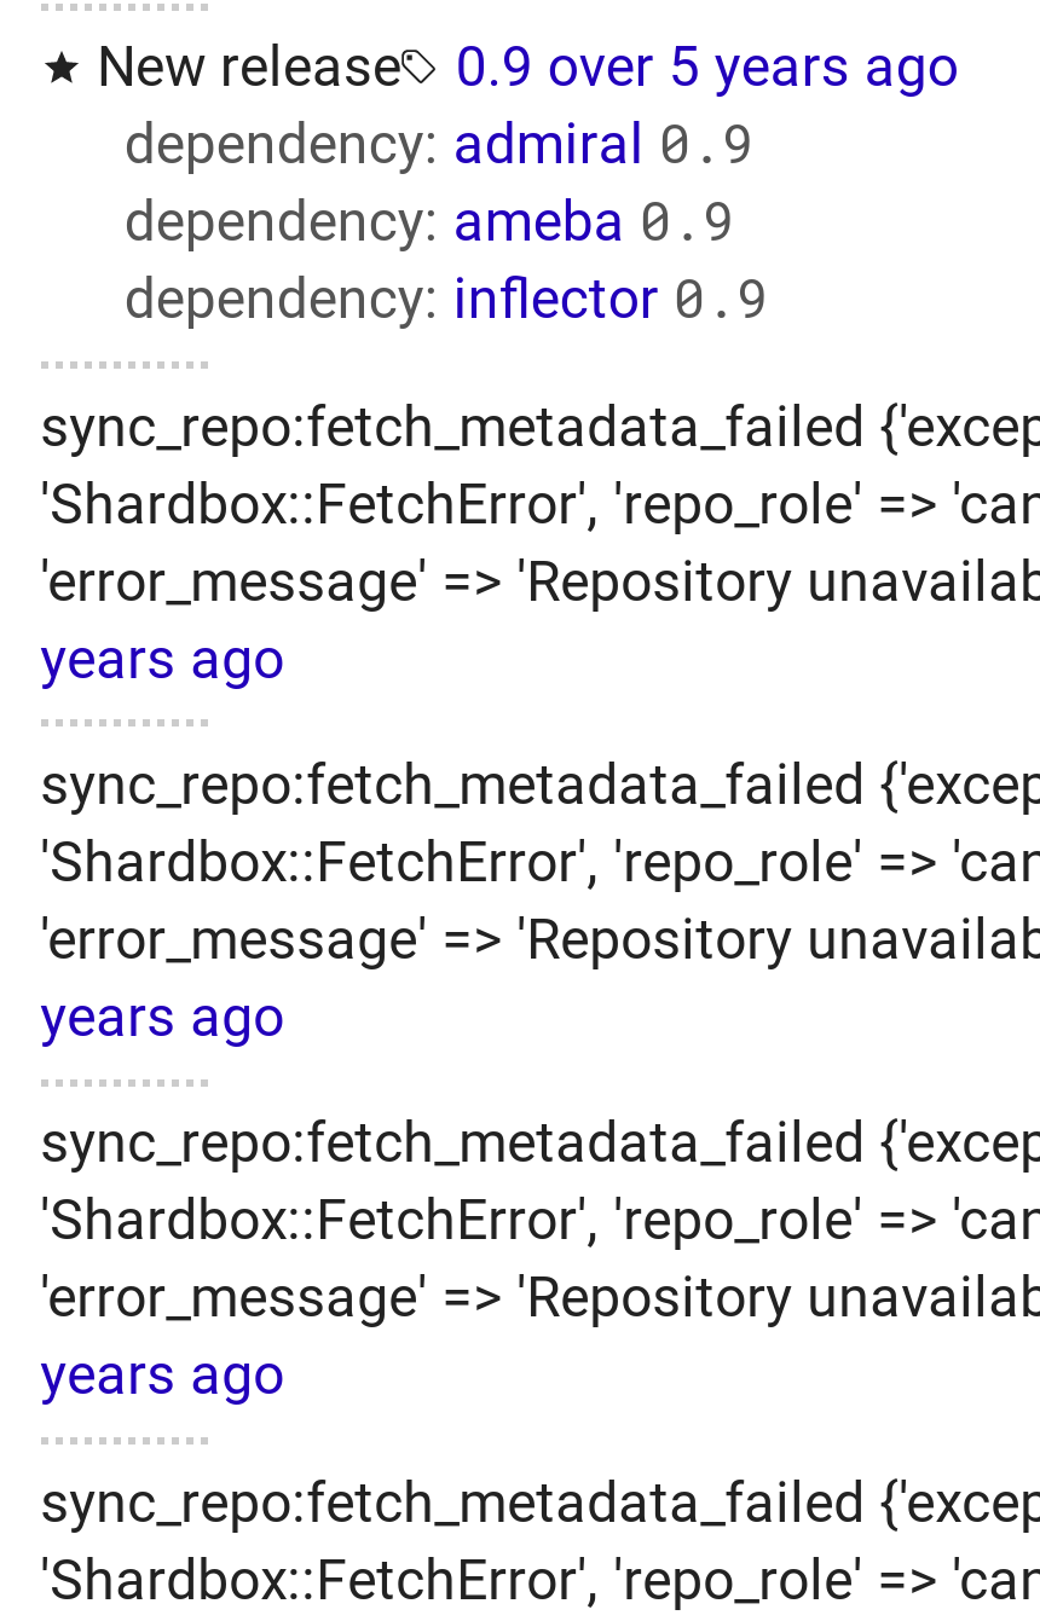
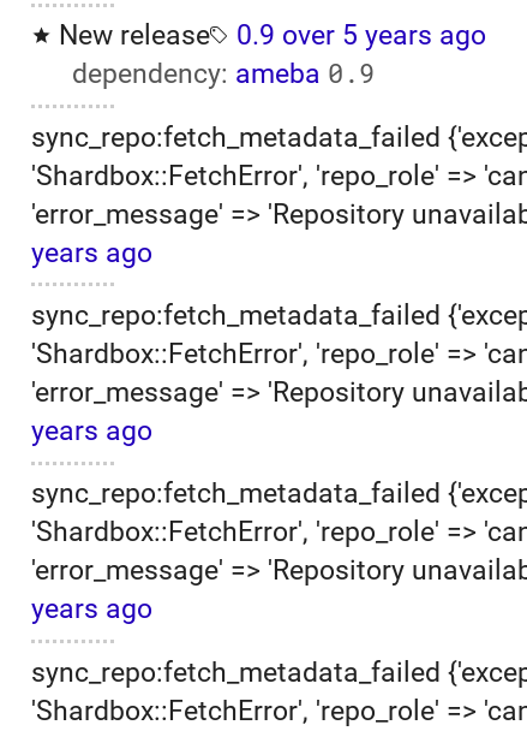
- dependency: admiral 0.9

- dependency: inflector 0.9
